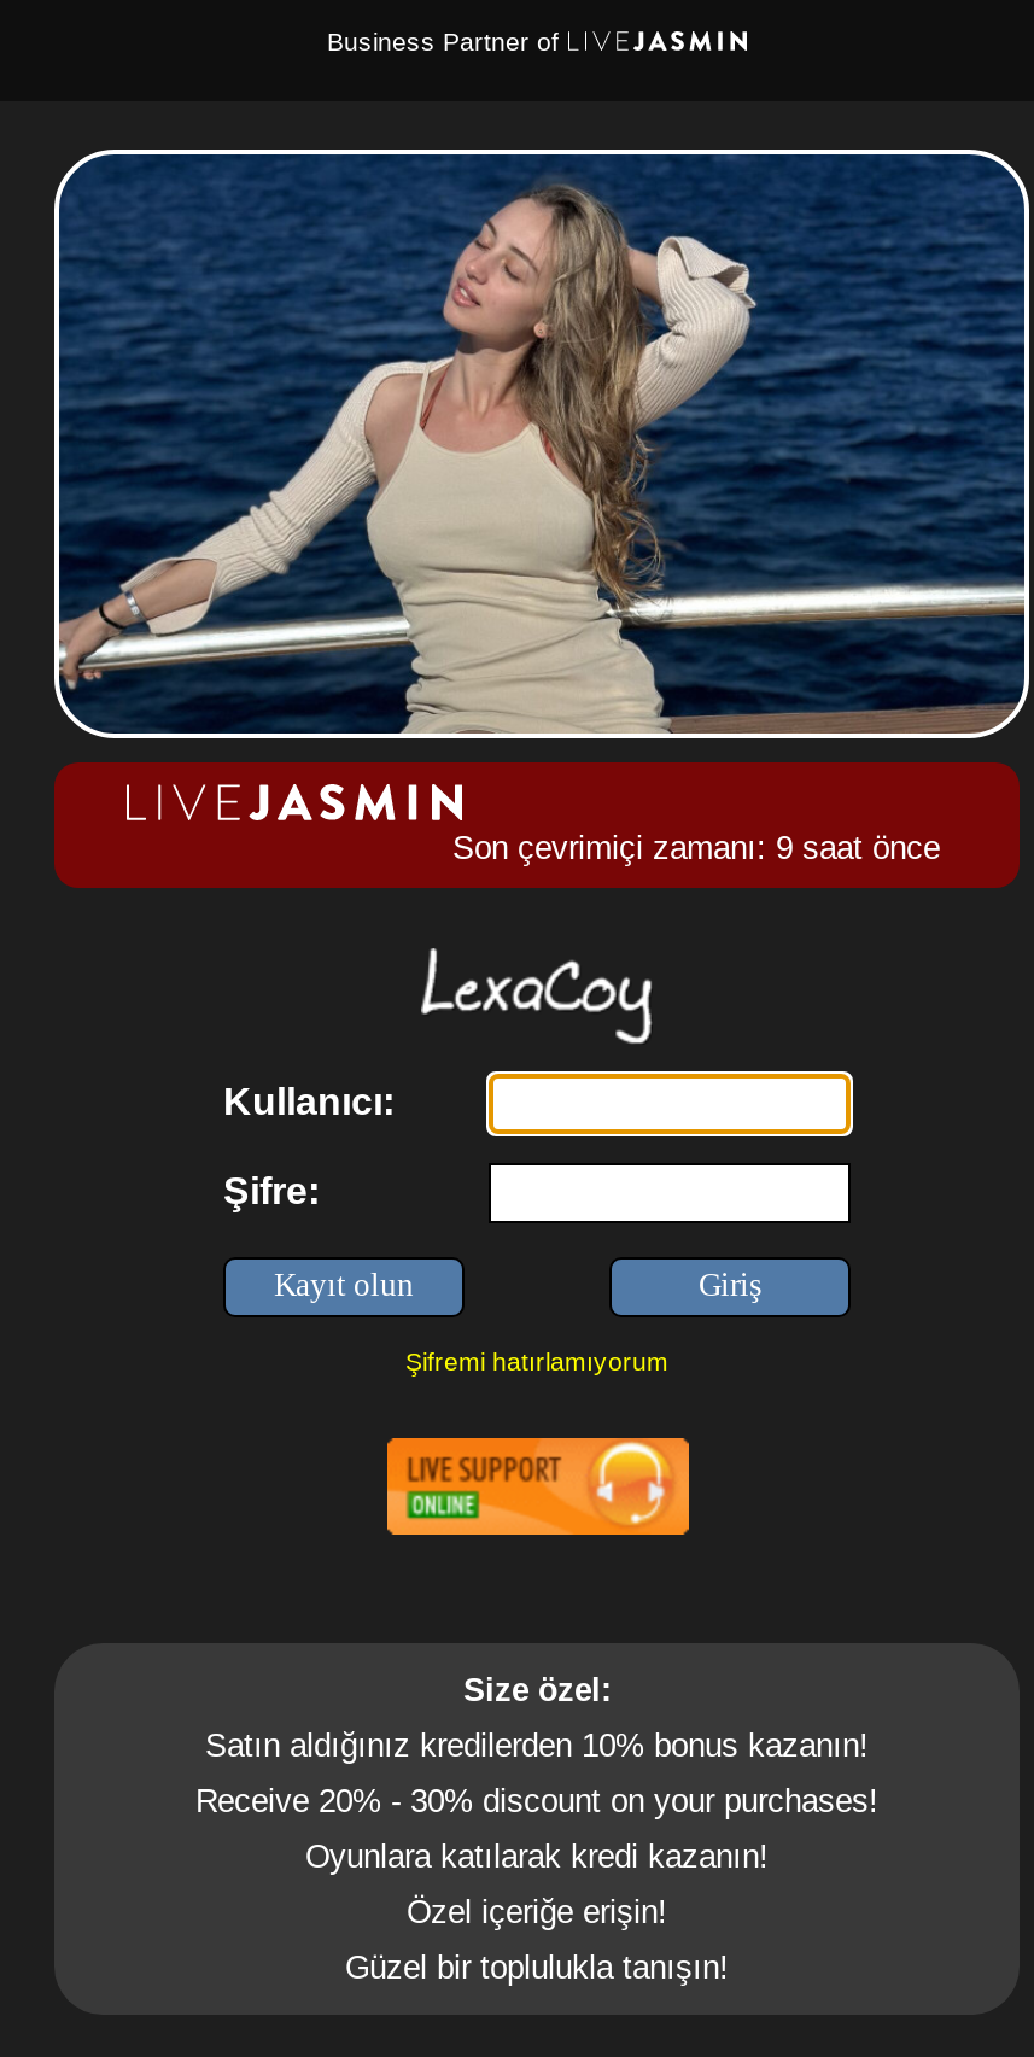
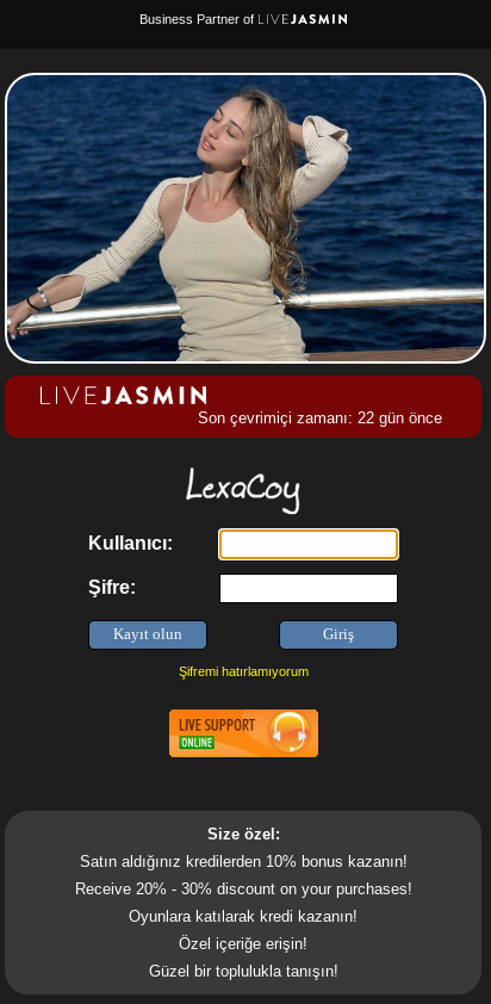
- Son çevrimiçi zamanı: 9 saat önce
+ Son çevrimiçi zamanı: 22 gün önce
